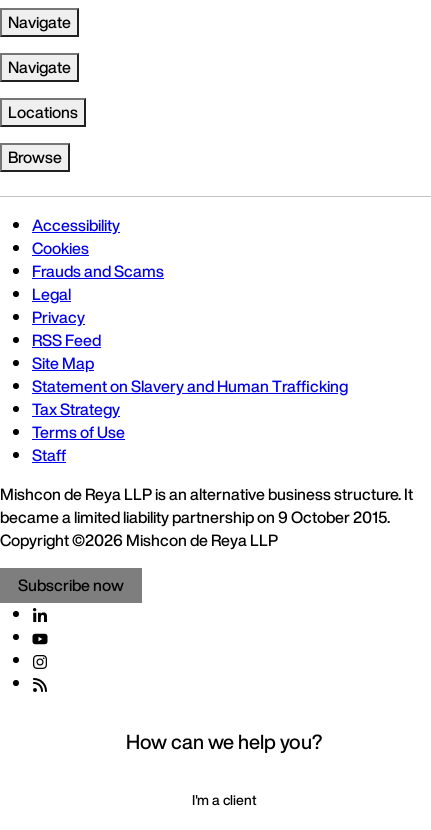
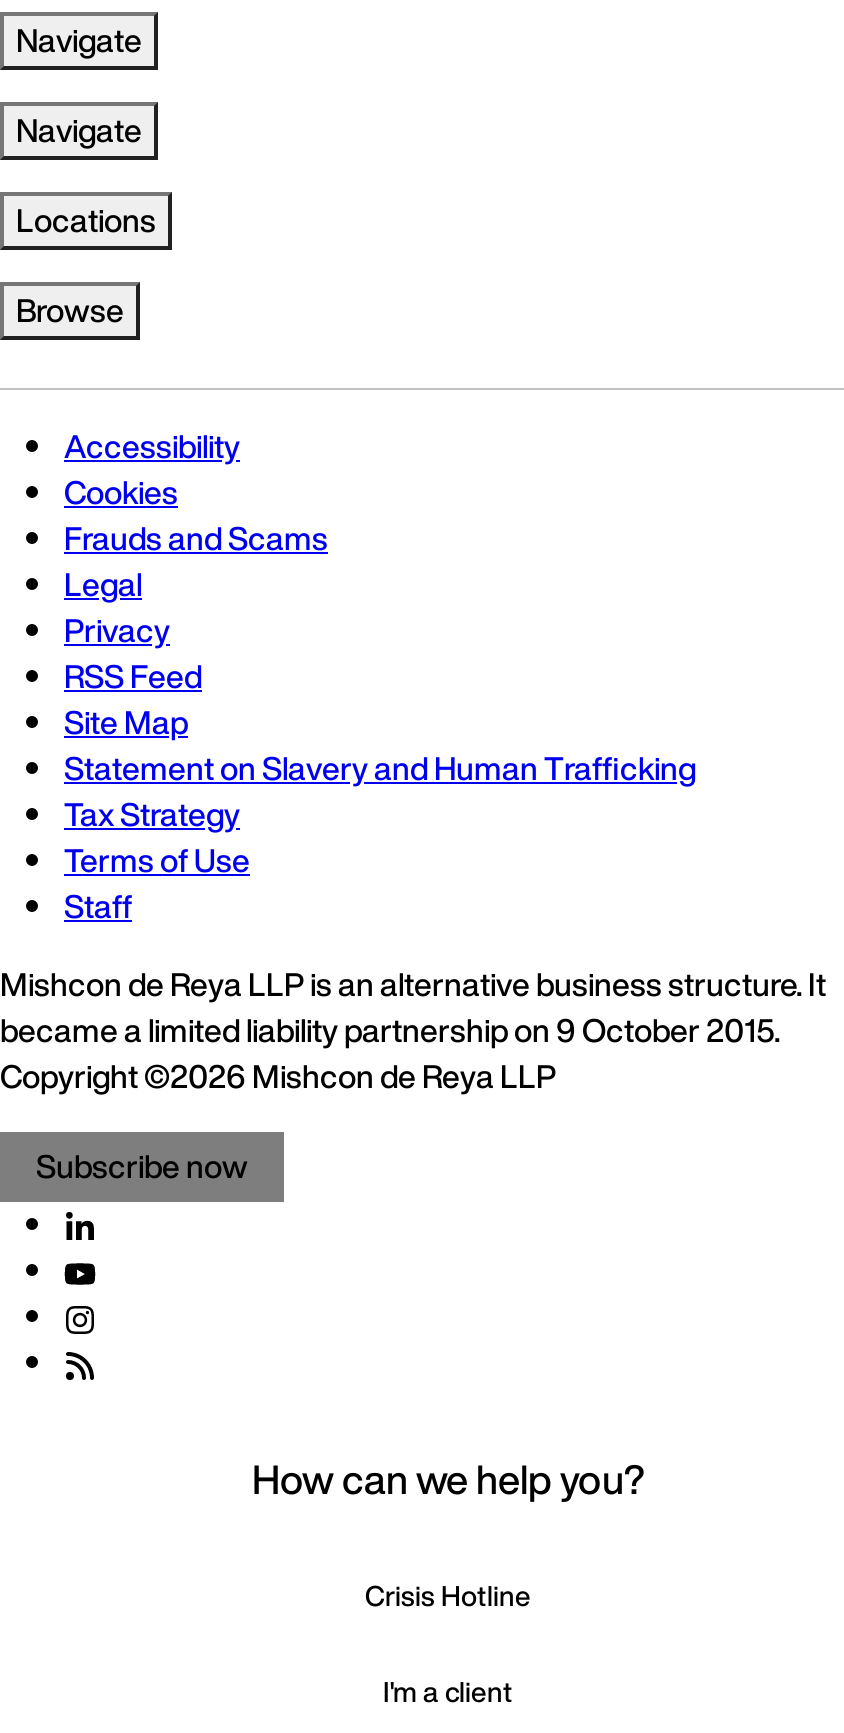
+ Crisis Hotline
